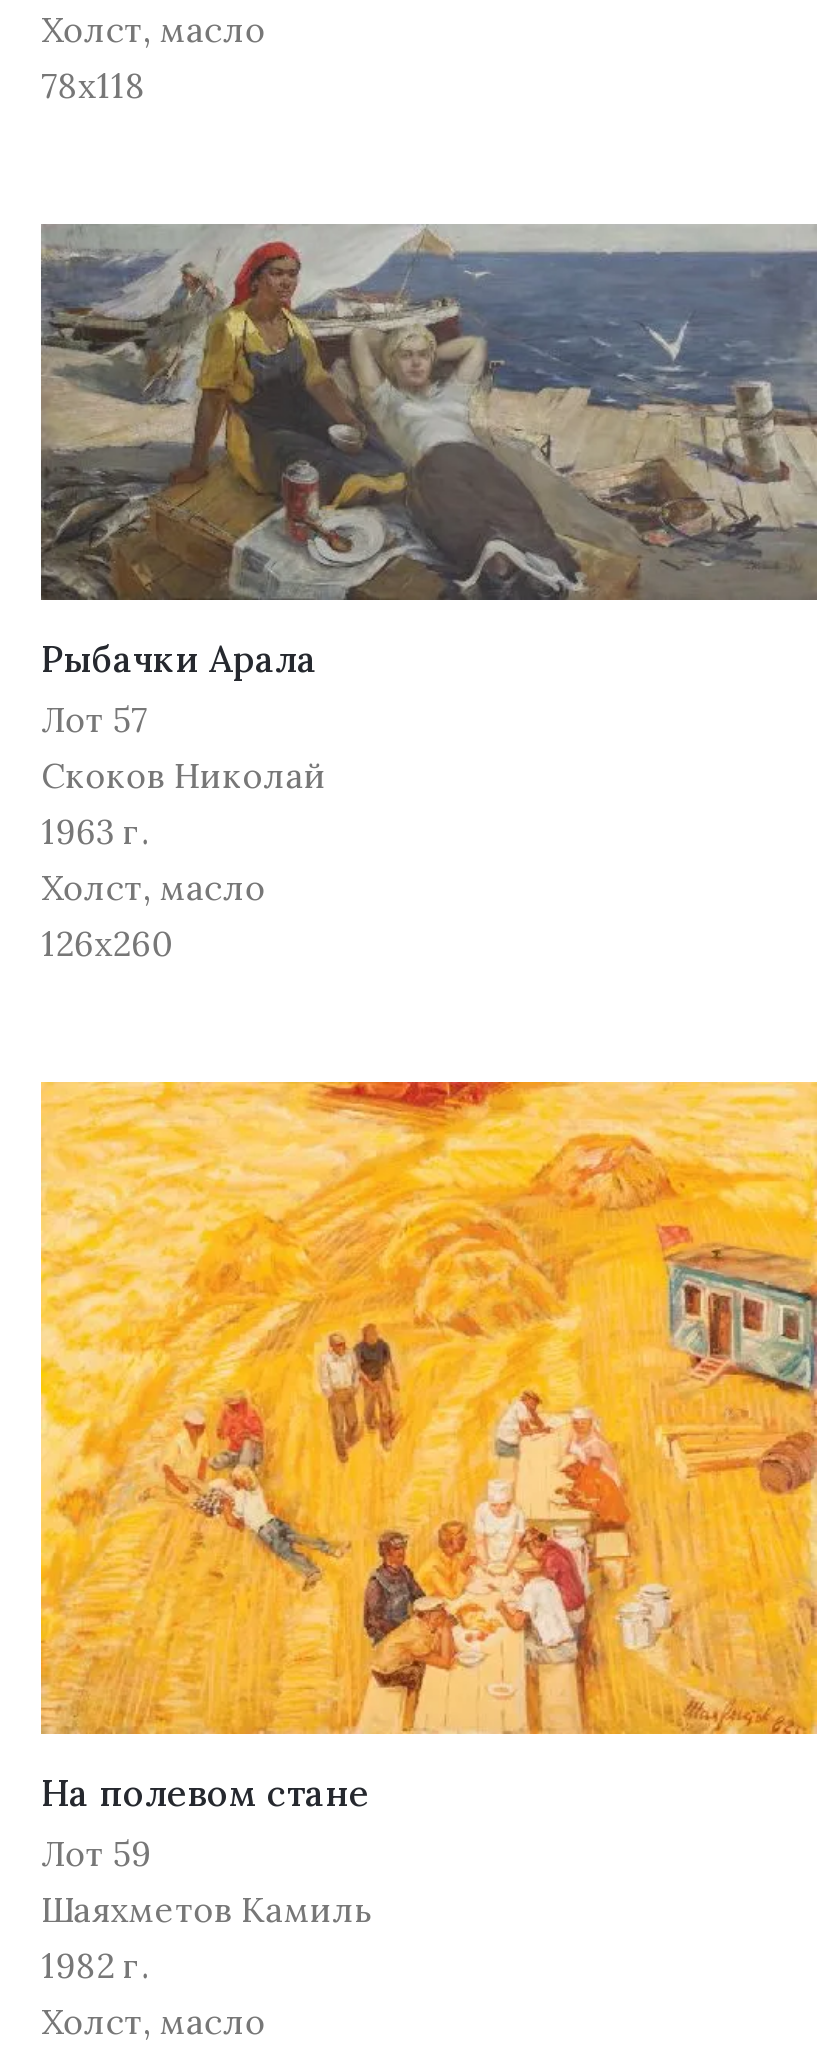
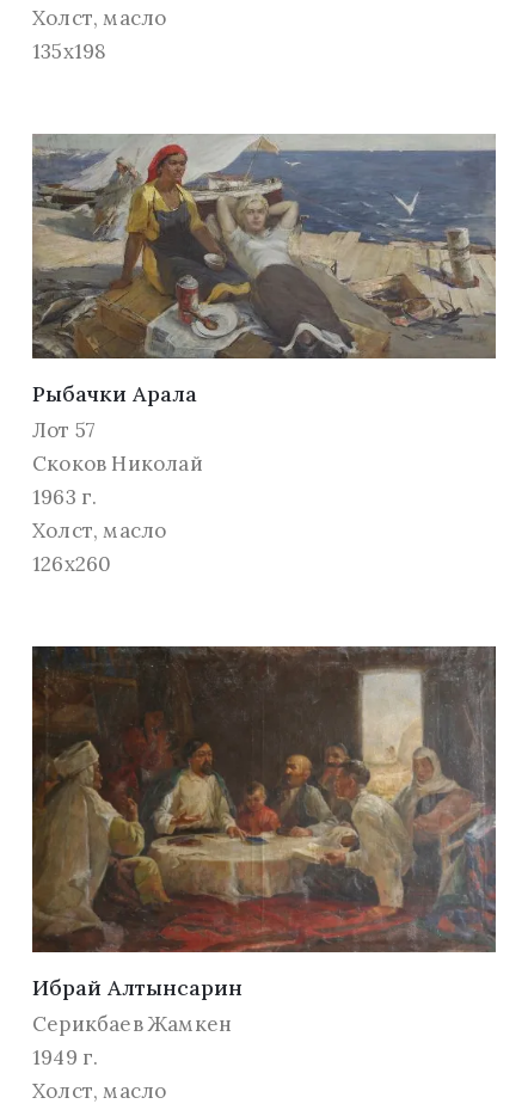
- 78х118
+ 135х198

- [image]
- На полевом стане
- Лот 59
- Шаяхметов Камиль
- 1982 г.
+ [image]
+ Ибрай Алтынсарин
+ Серикбаев Жамкен
+ 1949 г.
